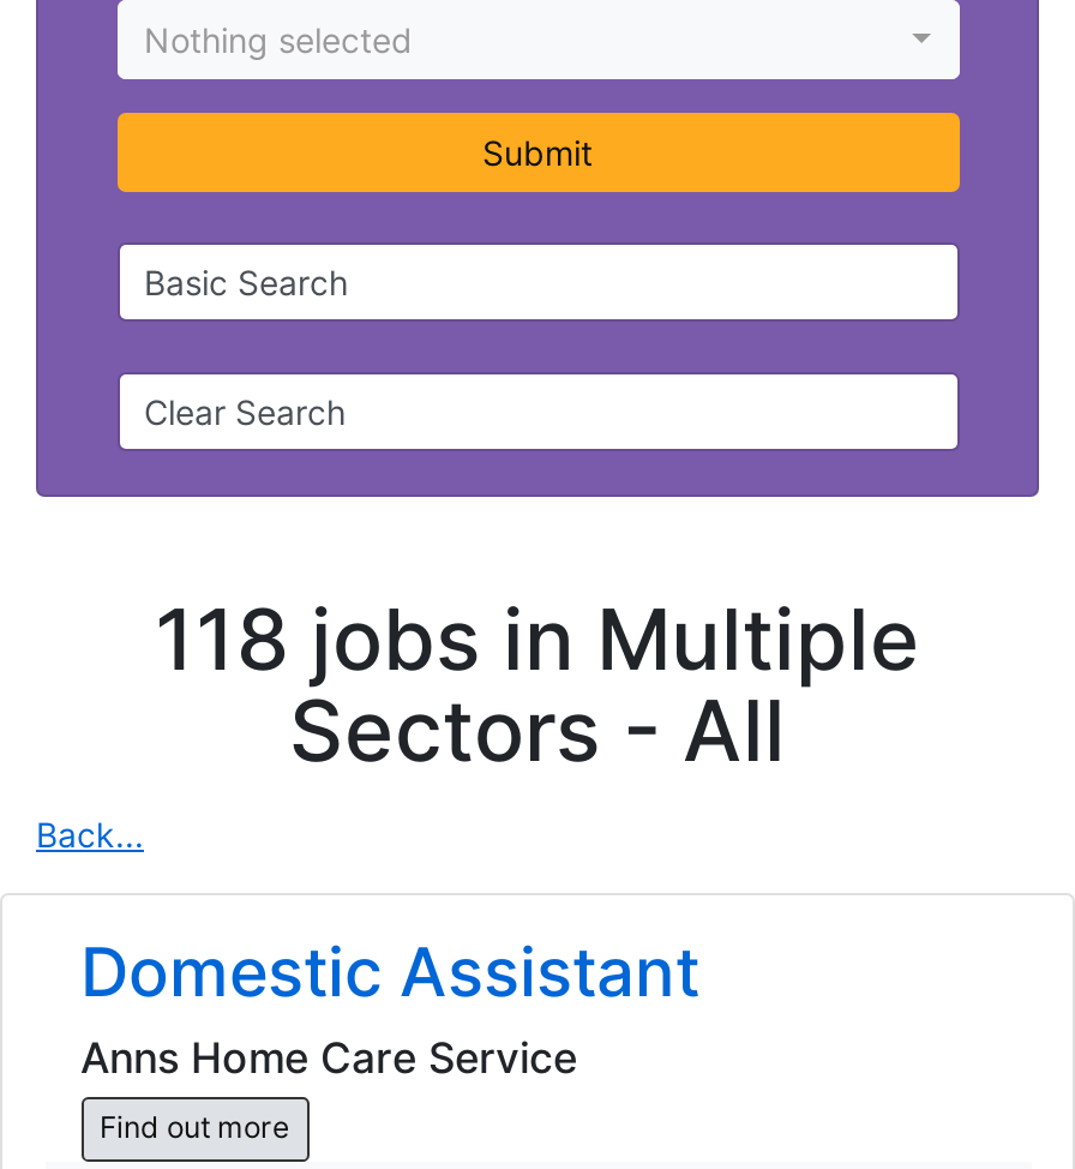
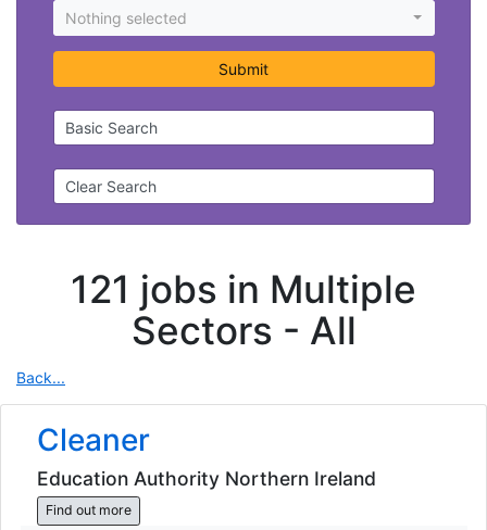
- 118 jobs in Multiple
+ 121 jobs in Multiple

- Domestic Assistant
- Anns Home Care Service
+ Cleaner
+ Education Authority Northern Ireland
